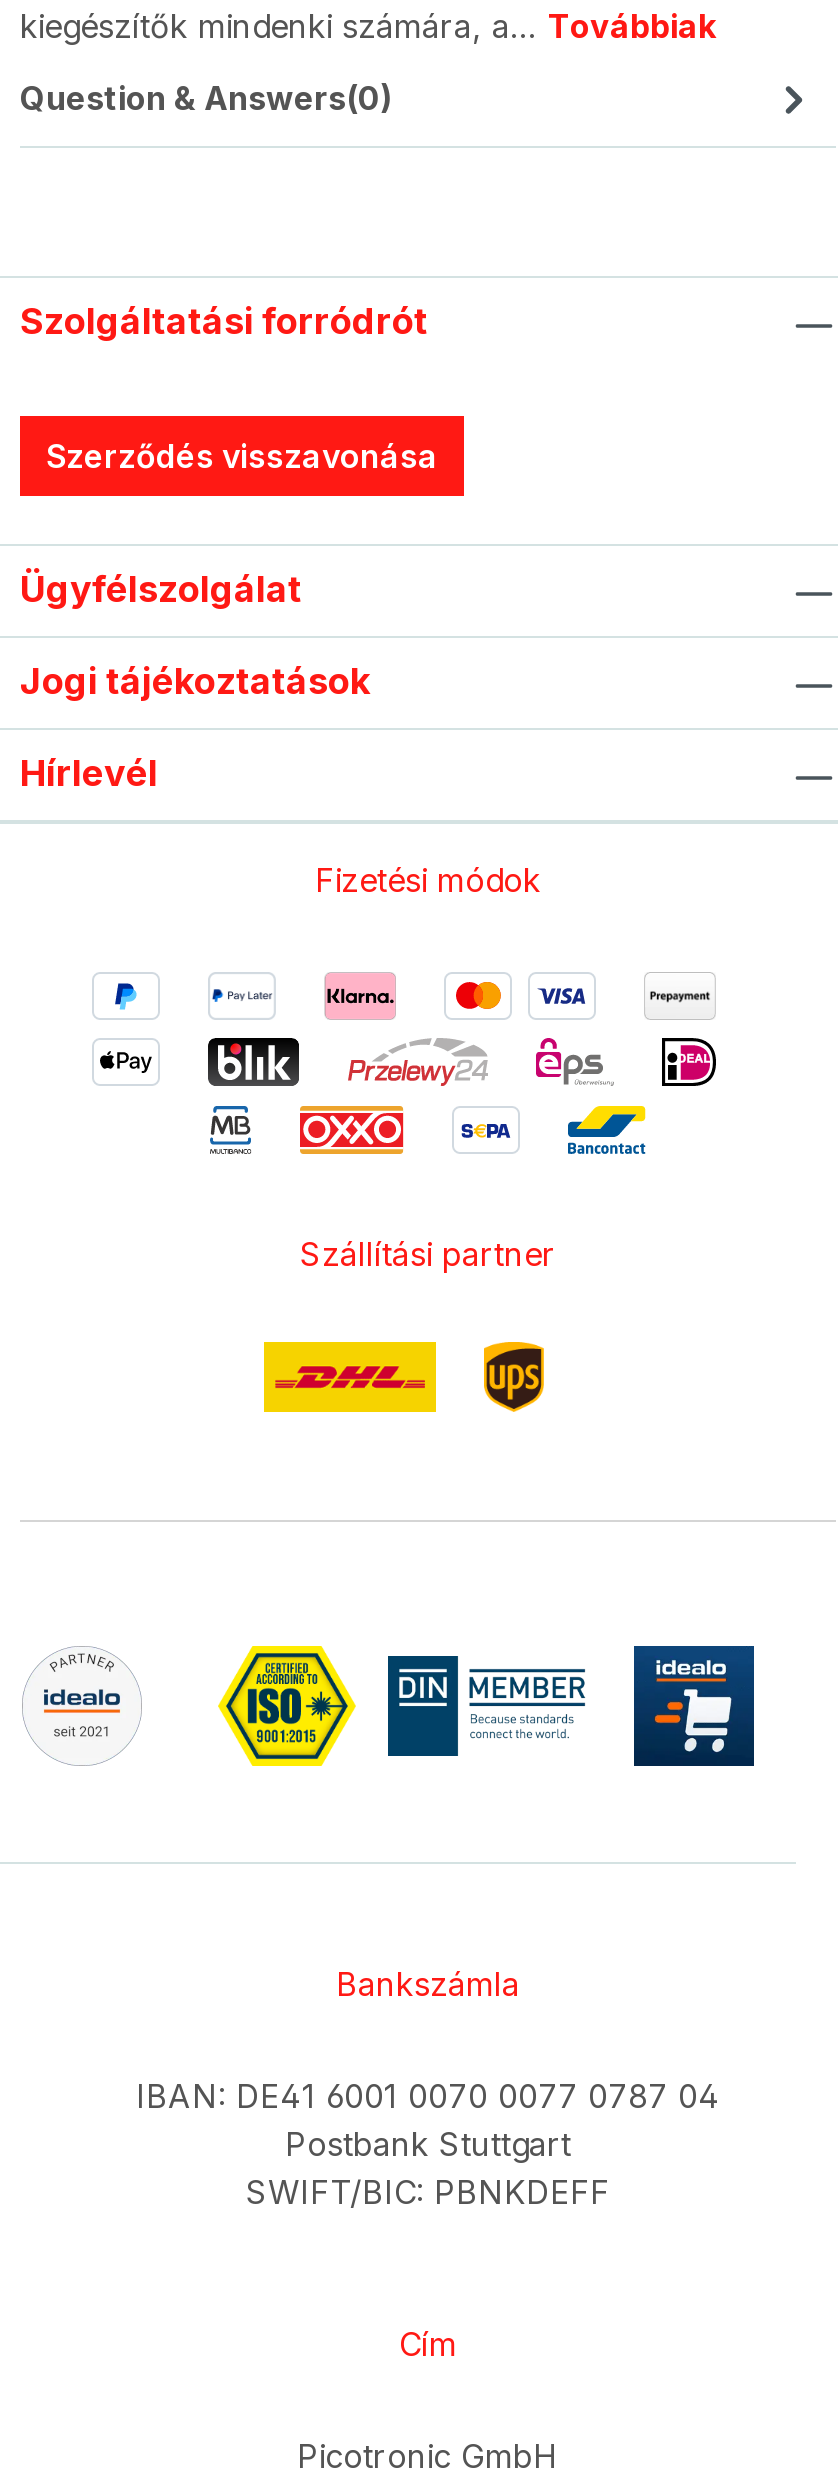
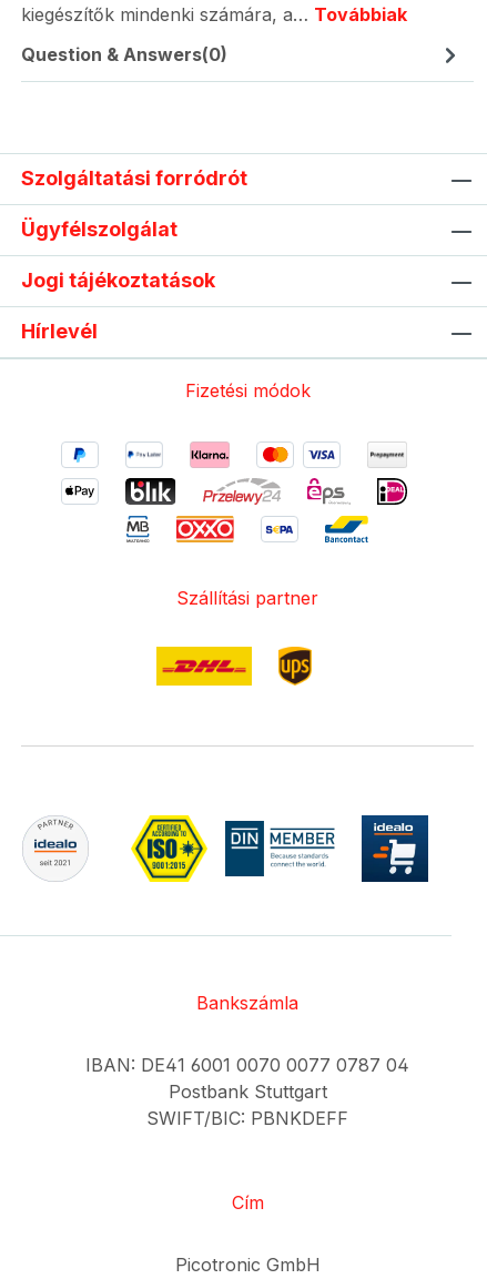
- Szerződés visszavonása
